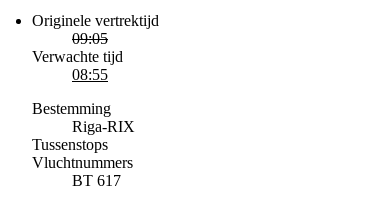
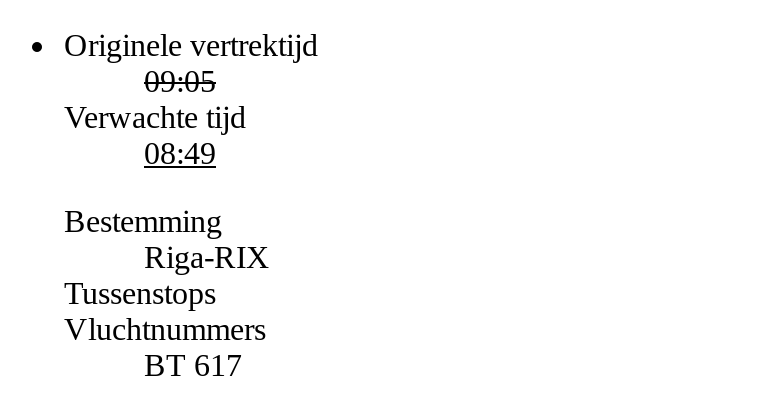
- 08:55
+ 08:49
